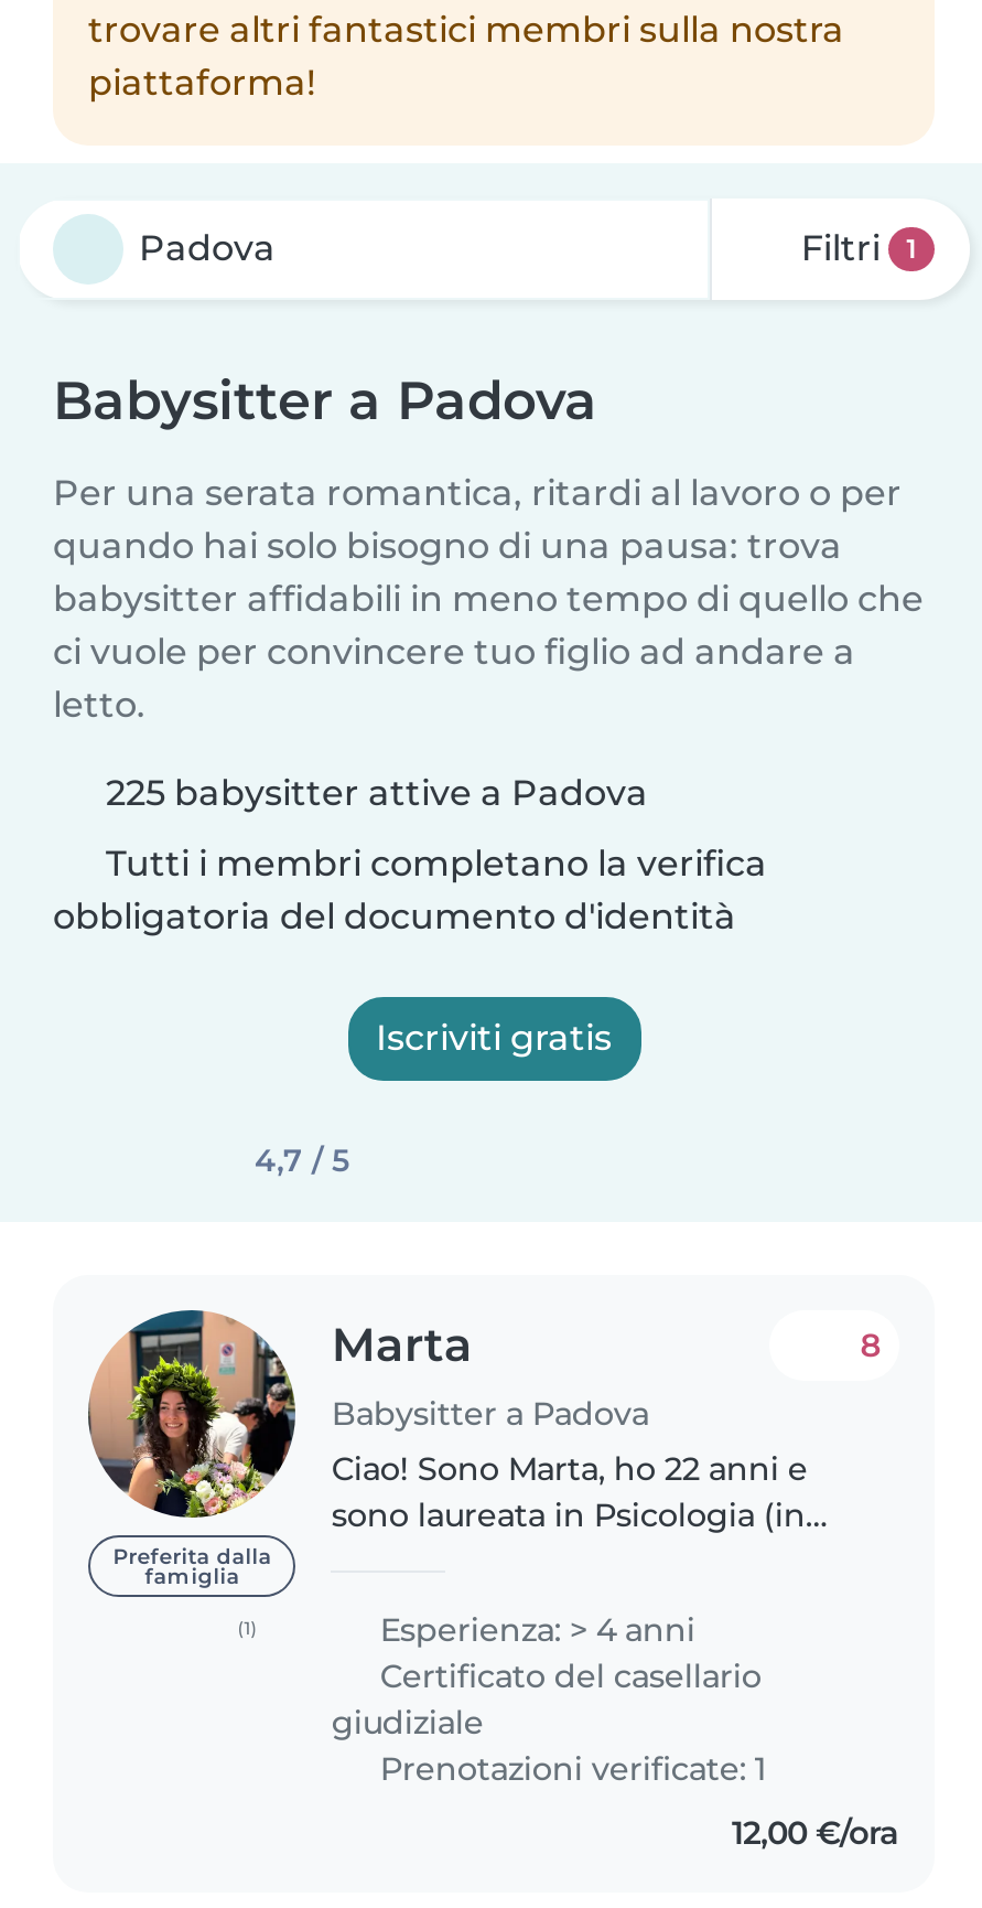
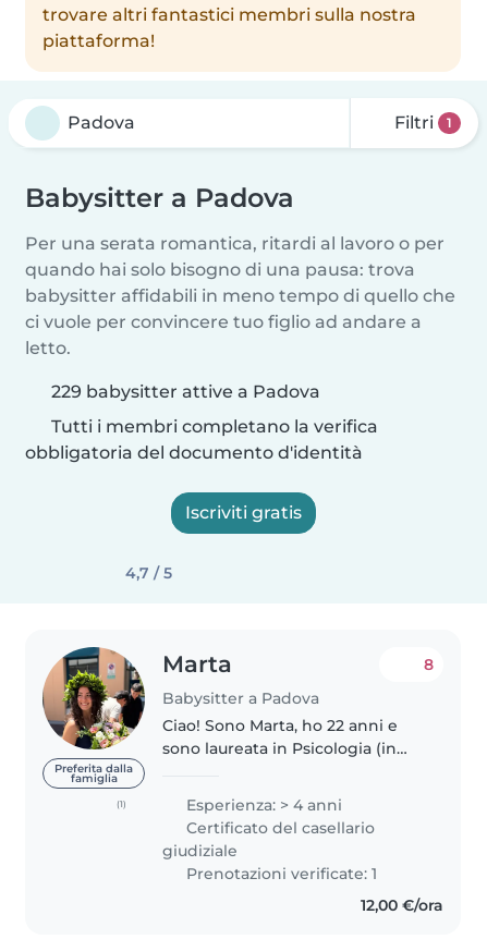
- 225 babysitter attive a Padova
+ 229 babysitter attive a Padova
